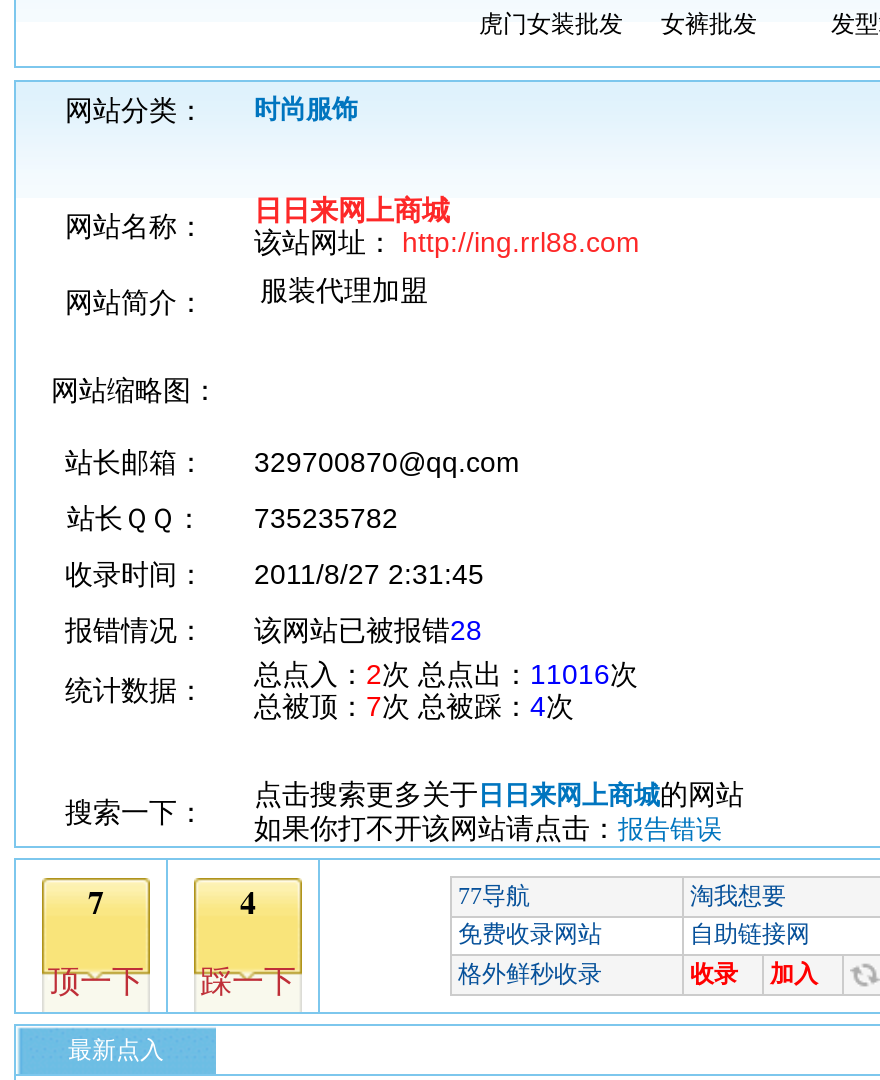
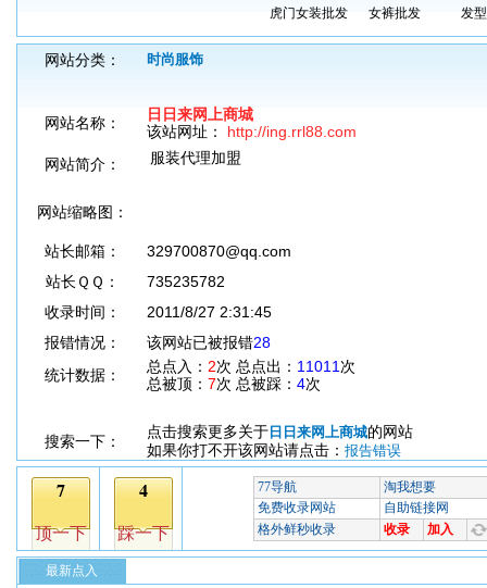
- 总点入：2次 总点出：11016次
+ 总点入：2次 总点出：11011次
